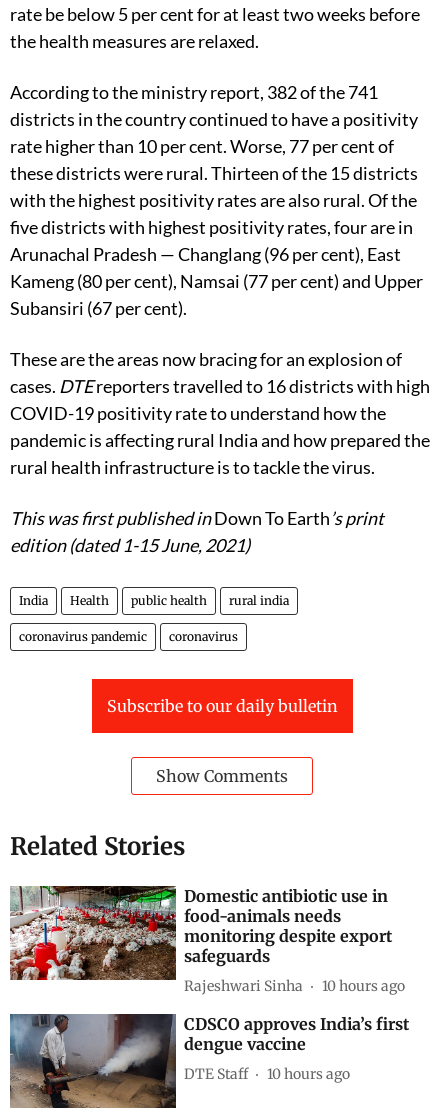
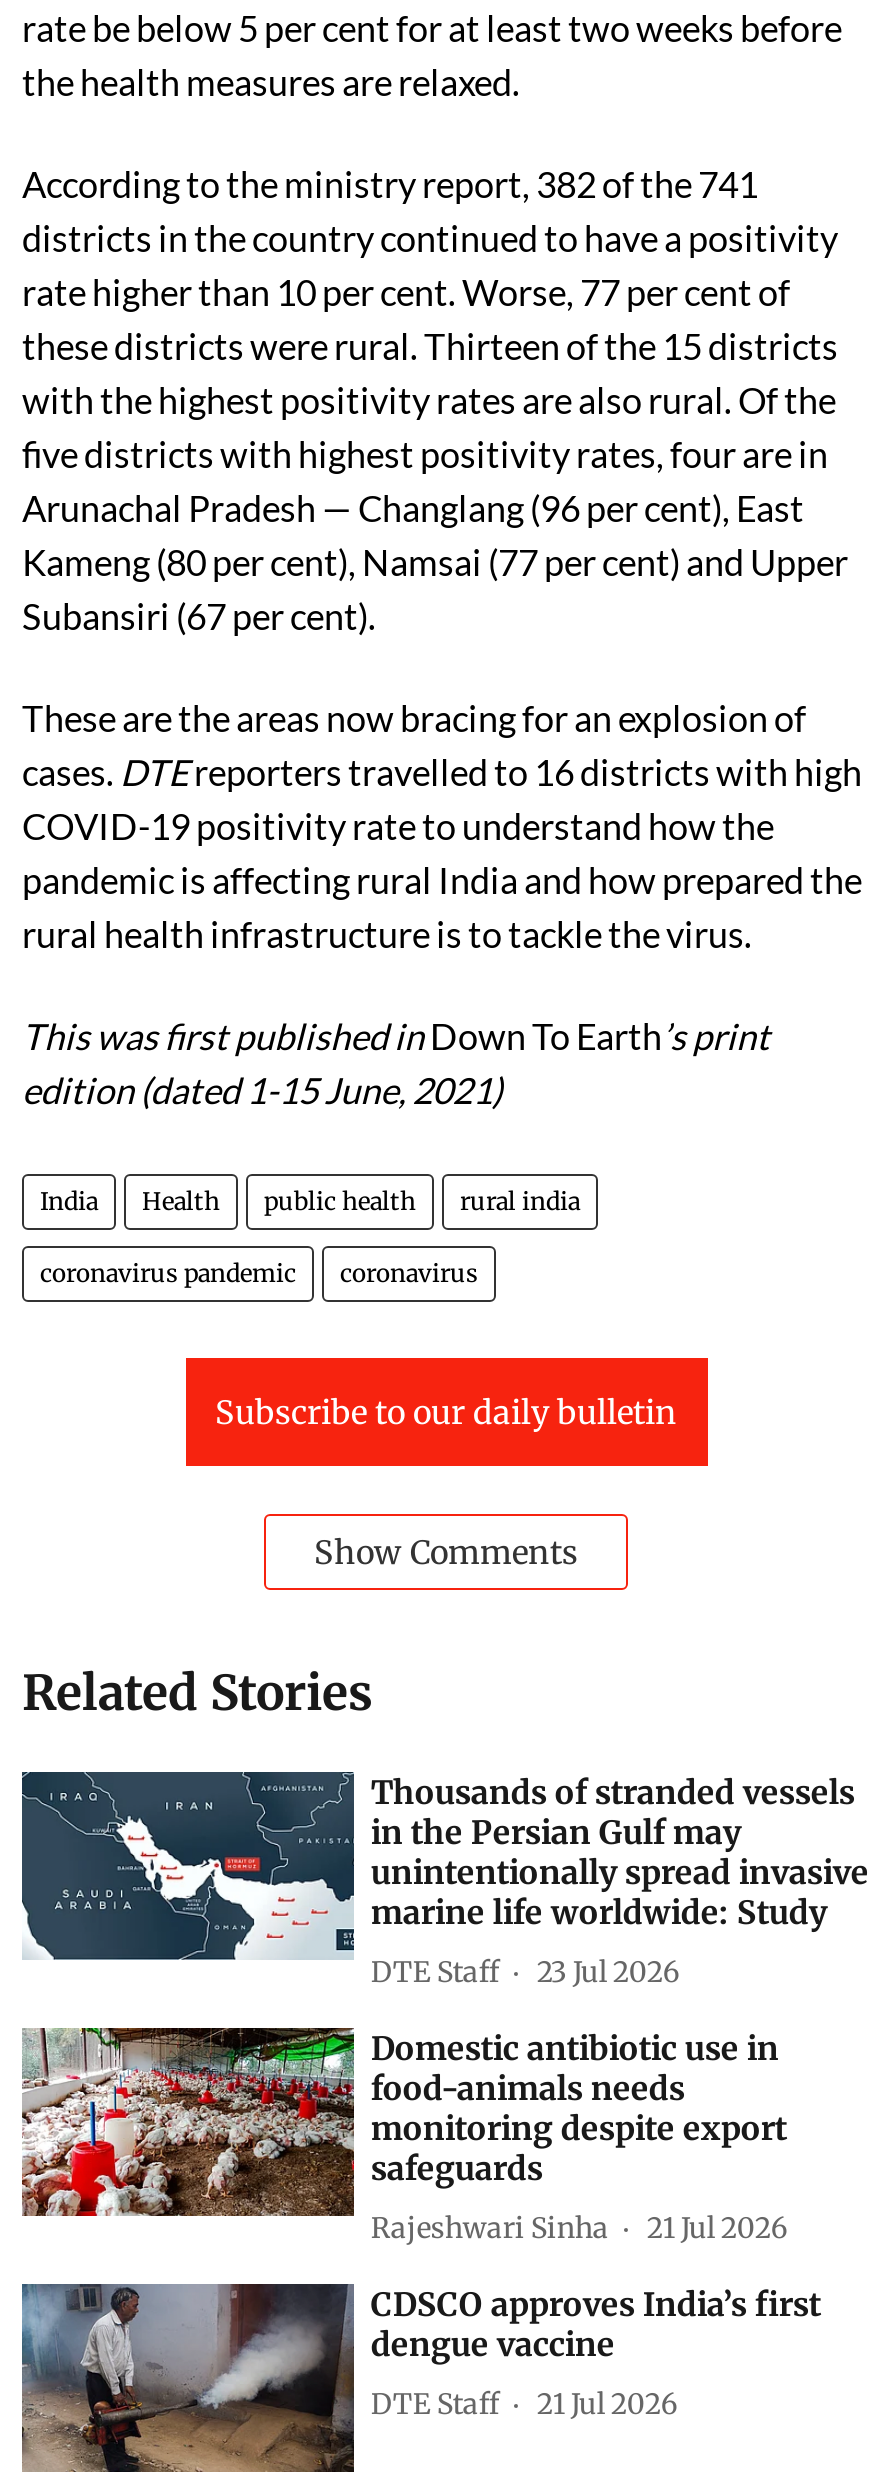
+ [image]
+ Thousands of stranded vessels
+ in the Persian Gulf may
+ unintentionally spread invasive
+ marine life worldwide: Study
+ DTE Staff
+ 23 Jul 2026

- Rajeshwari Sinha 10 hours ago
+ Rajeshwari Sinha 21 Jul 2026

- DTE Staff 10 hours ago
+ DTE Staff 21 Jul 2026
